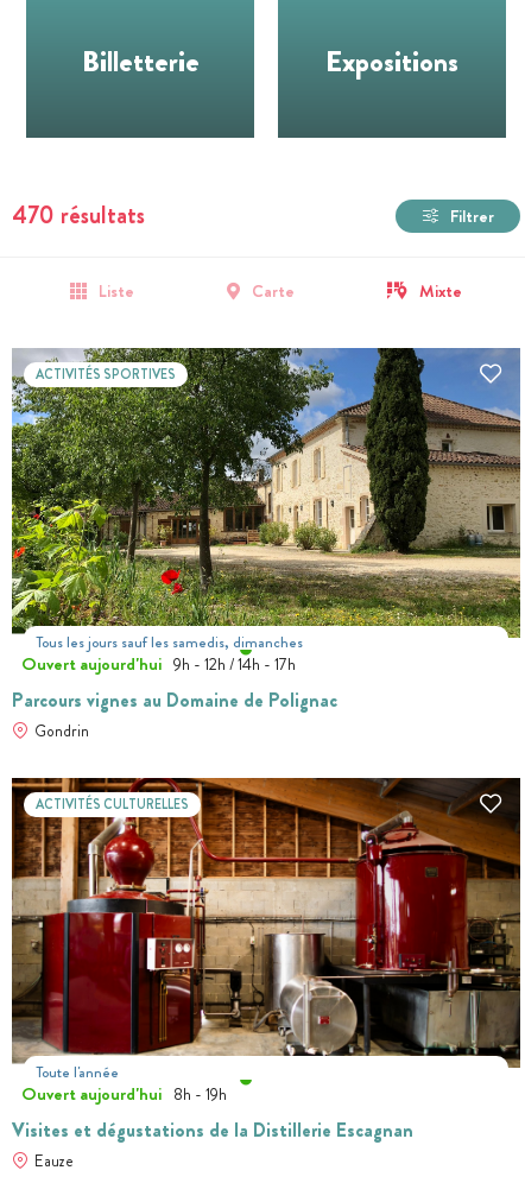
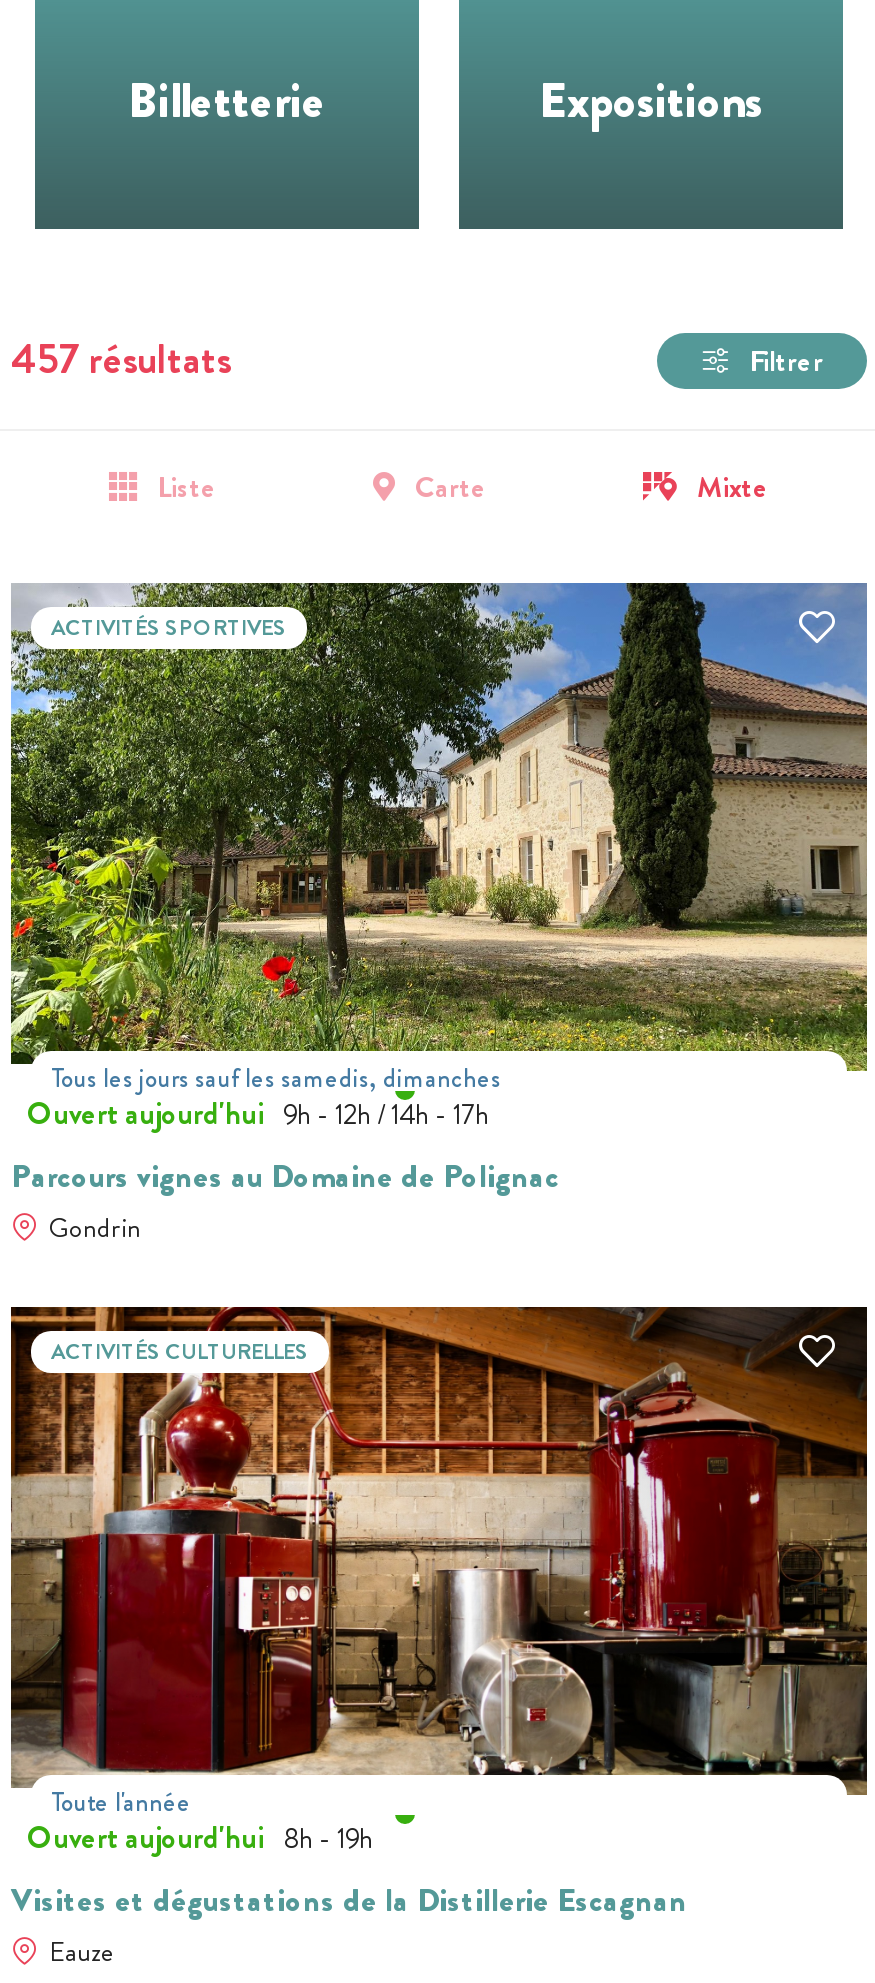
- 470 résultats
+ 457 résultats
